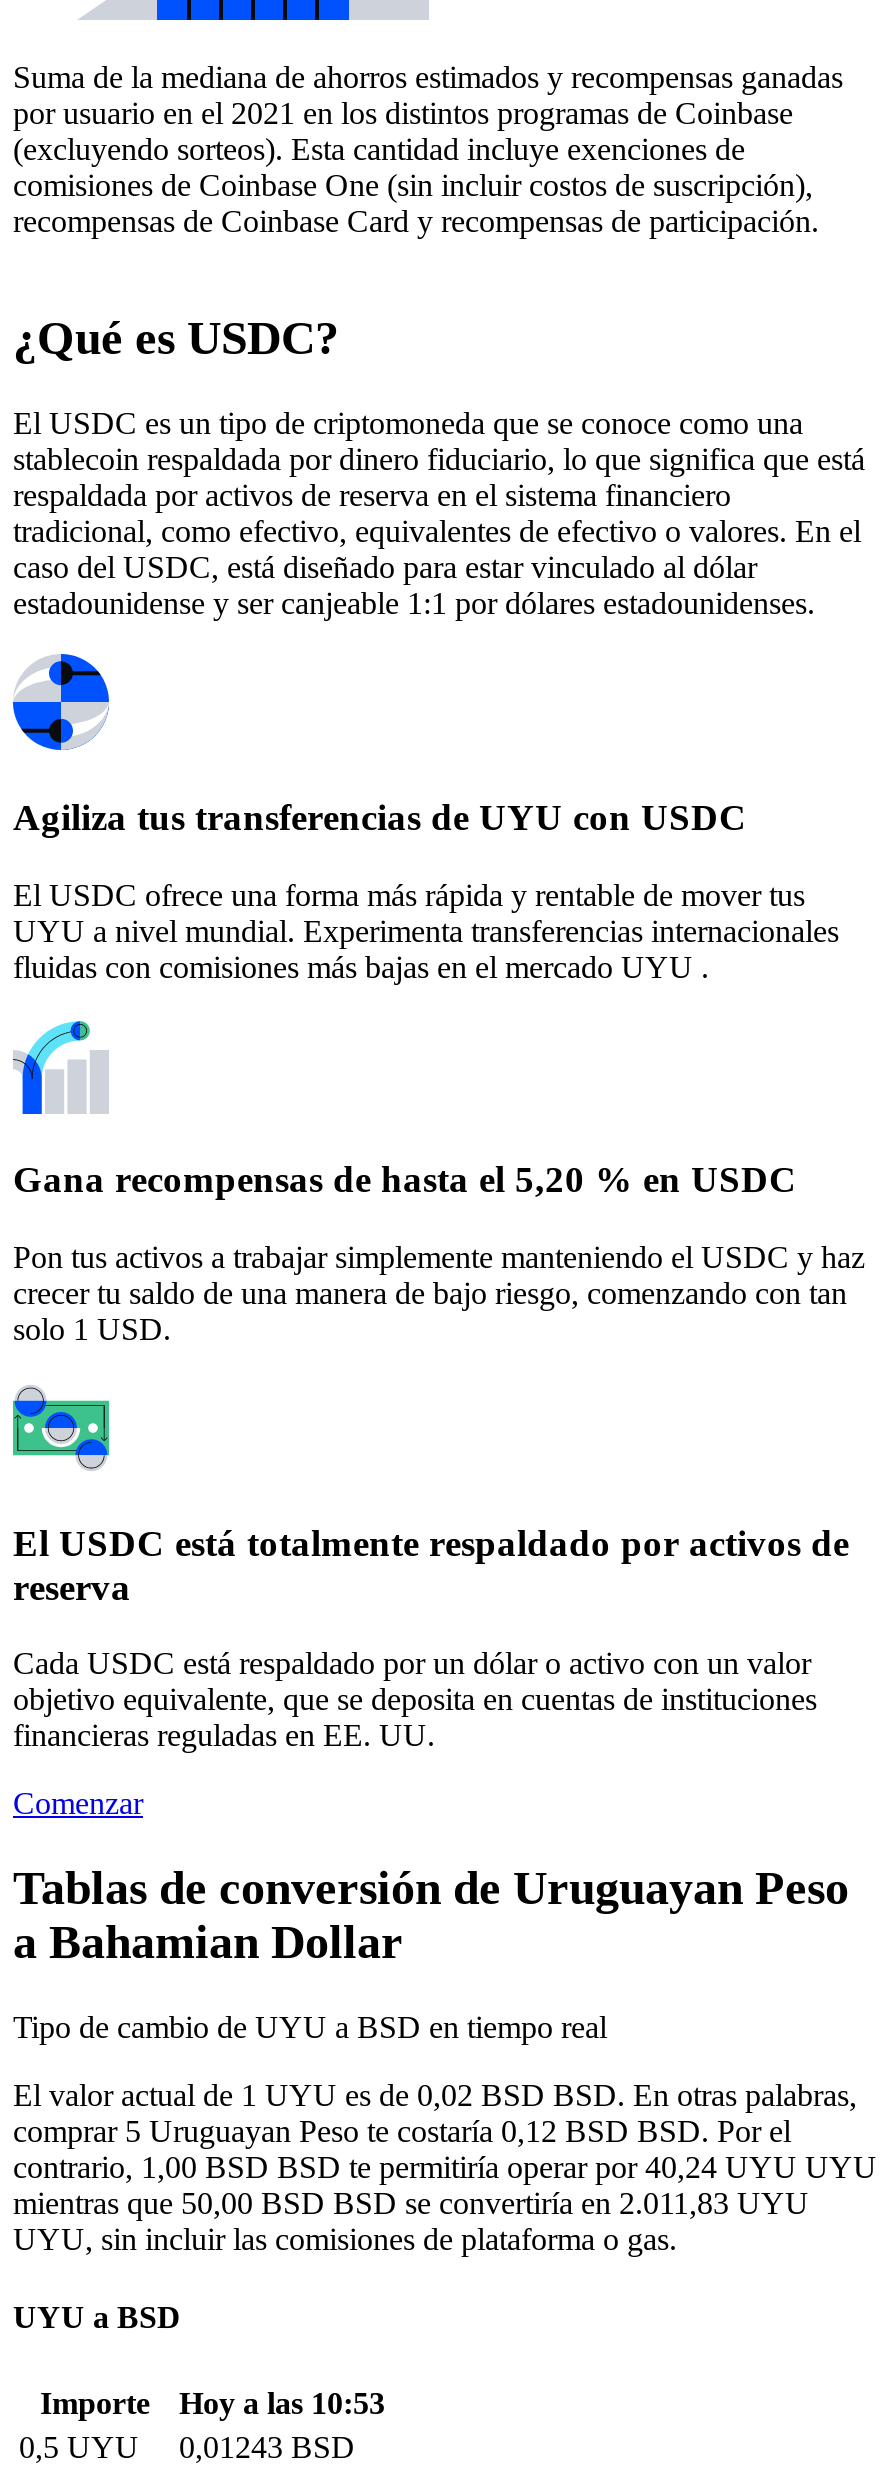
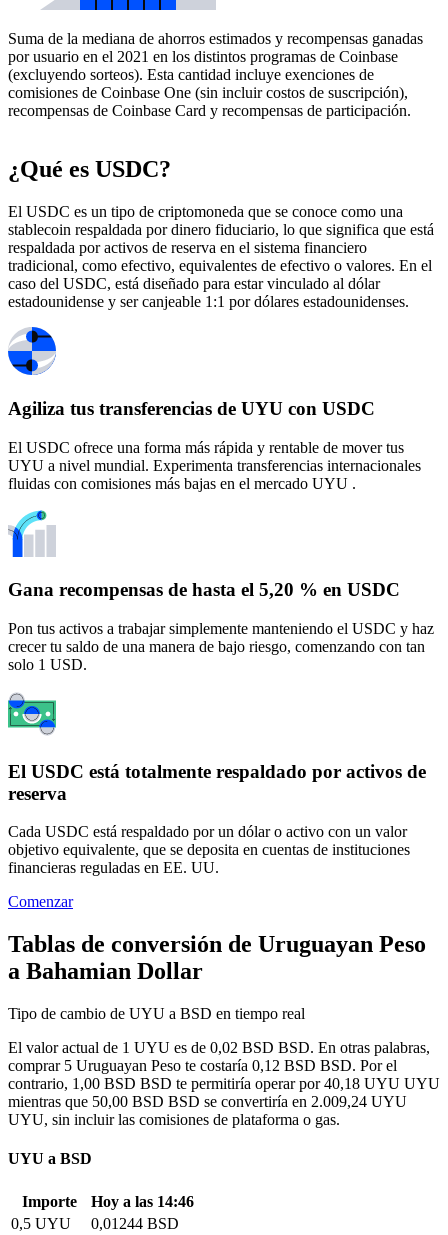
- contrario, 1,00 BSD BSD te permitiría operar por 40,24 UYU UYU
+ contrario, 1,00 BSD BSD te permitiría operar por 40,18 UYU UYU

- mientras que 50,00 BSD BSD se convertiría en 2.011,83 UYU
+ mientras que 50,00 BSD BSD se convertiría en 2.009,24 UYU

- Importe Hoy a las 10:53
+ Importe Hoy a las 14:46

- 0,5 UYU 0,01243 BSD
+ 0,5 UYU 0,01244 BSD
